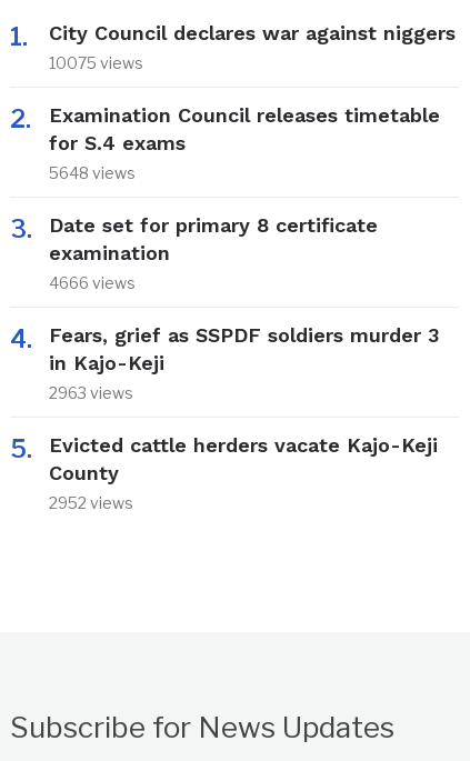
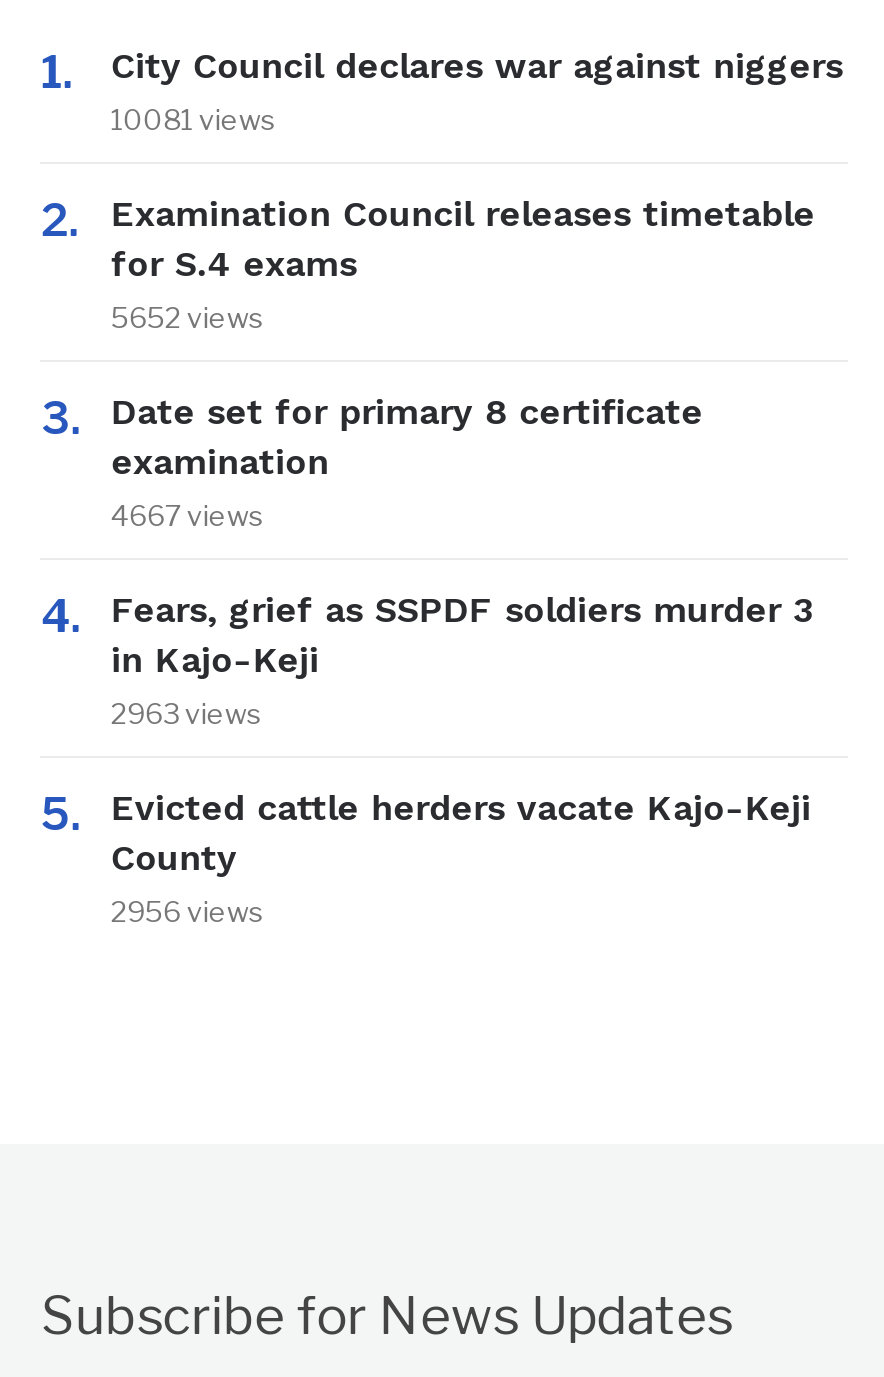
- 10075 views
+ 10081 views

- 5648 views
+ 5652 views

- 4666 views
+ 4667 views

- 2952 views
+ 2956 views
